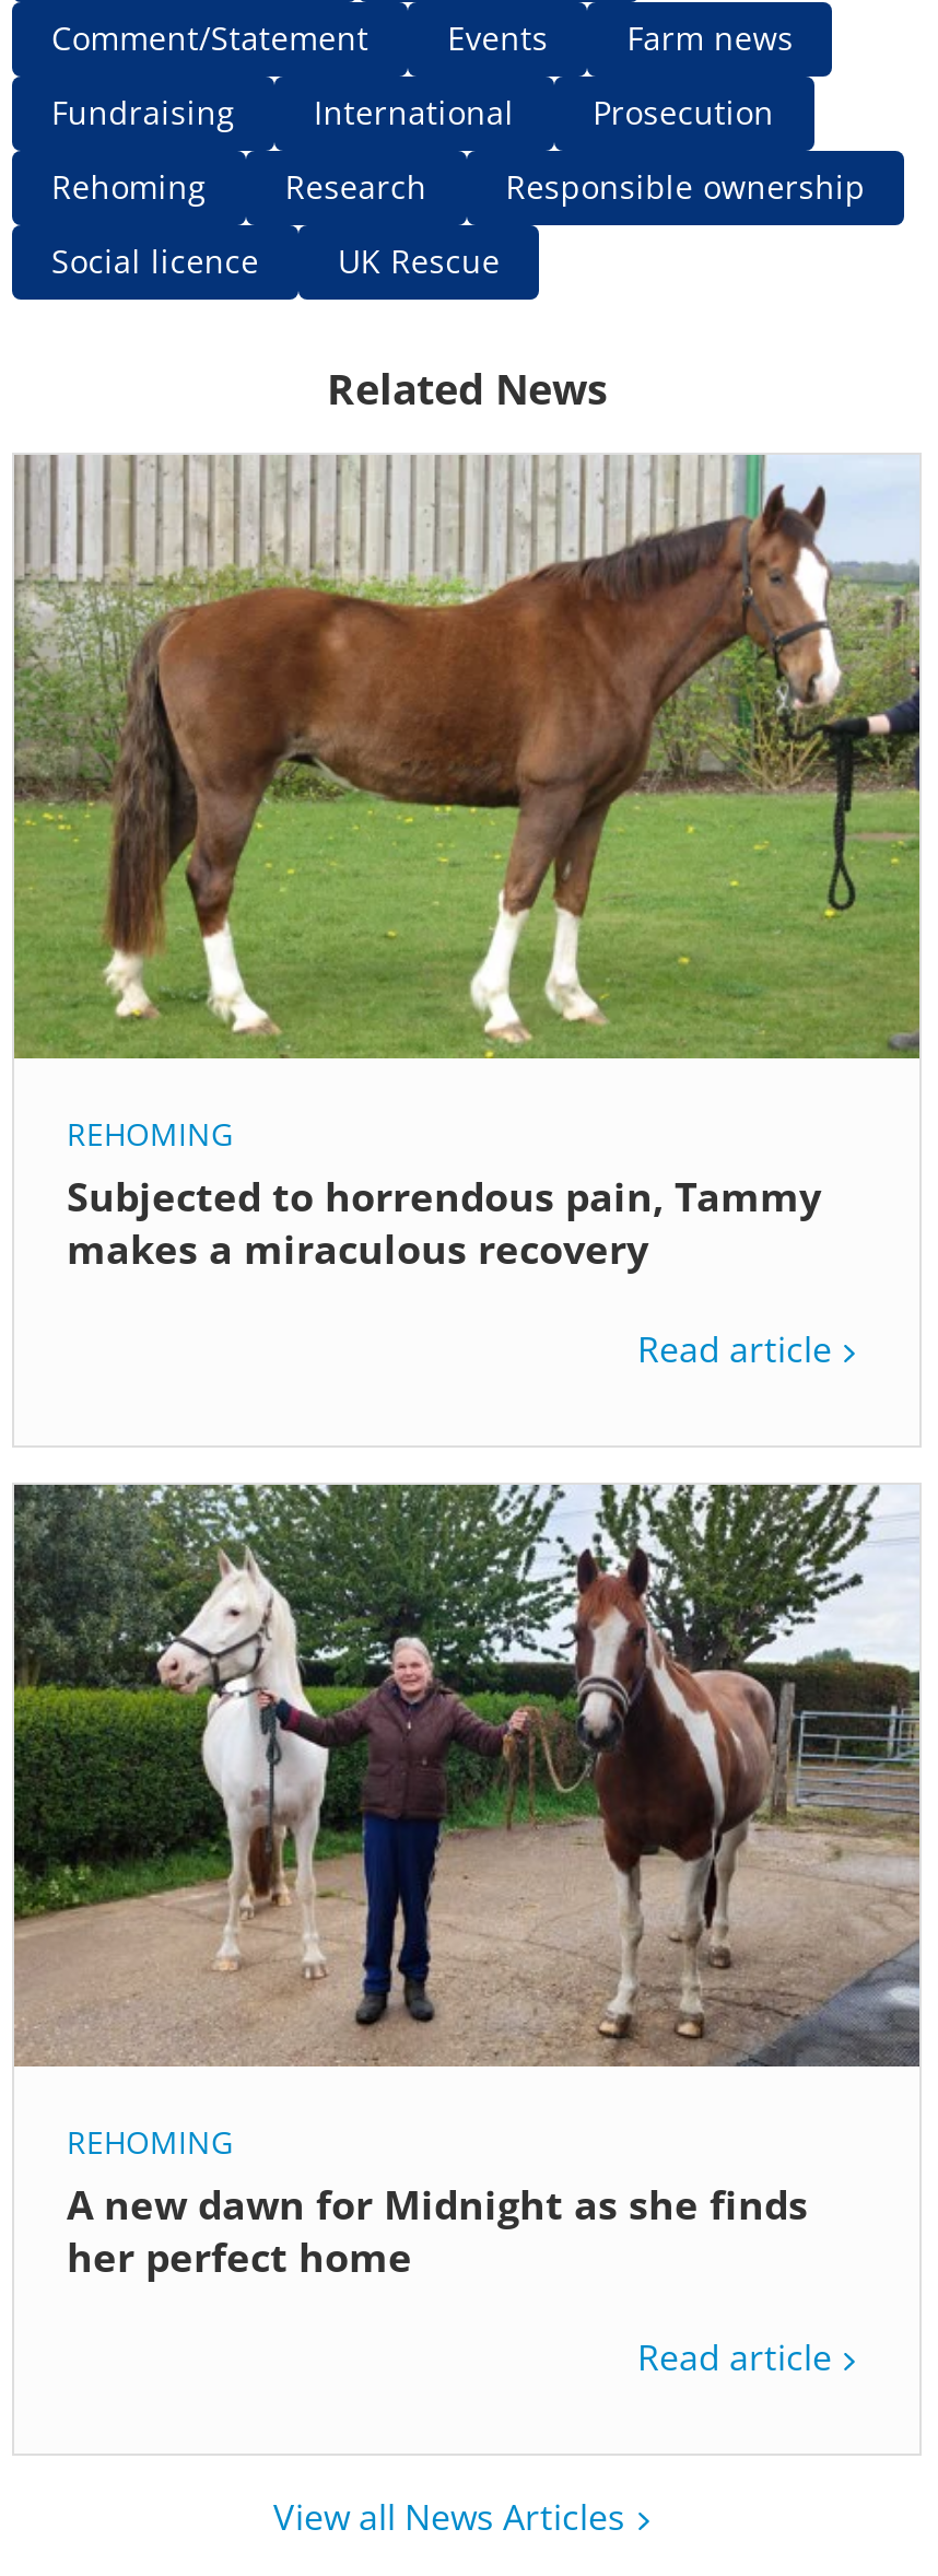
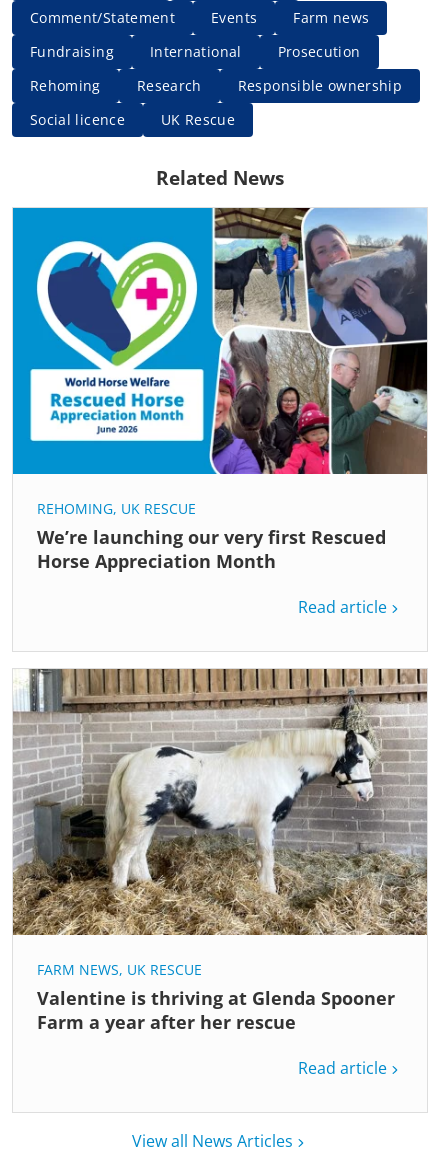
- [image]
- REHOMING
- Subjected to horrendous pain, Tammy
- makes a miraculous recovery
+ [image]
+ REHOMING, UK RESCUE
+ We’re launching our very first Rescued
+ Horse Appreciation Month

- [image]
- REHOMING
- A new dawn for Midnight as she finds
- her perfect home
+ [image]
+ FARM NEWS, UK RESCUE
+ Valentine is thriving at Glenda Spooner
+ Farm a year after her rescue
